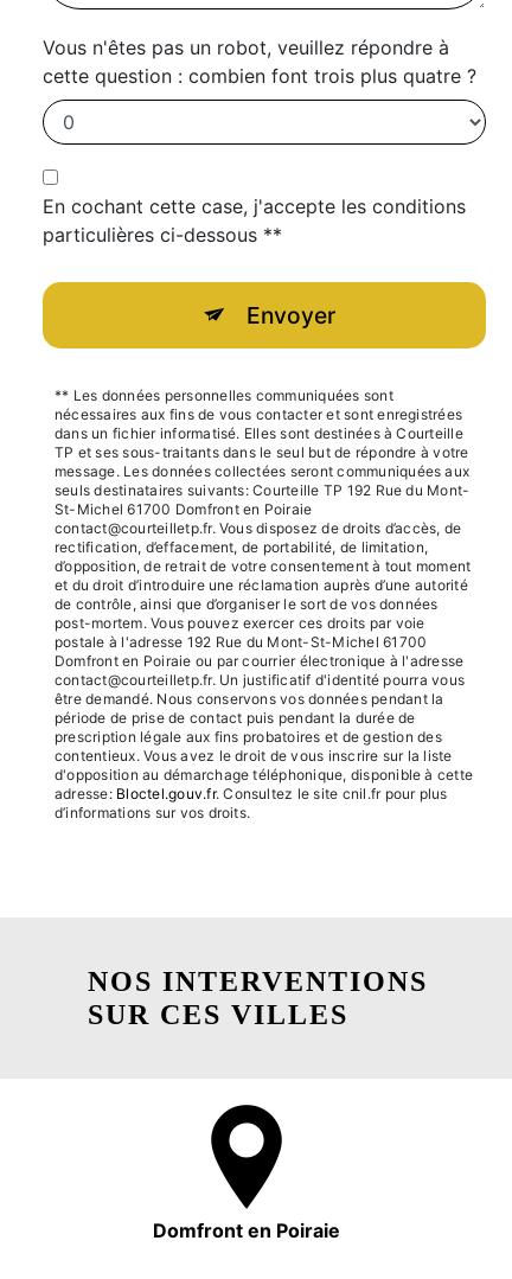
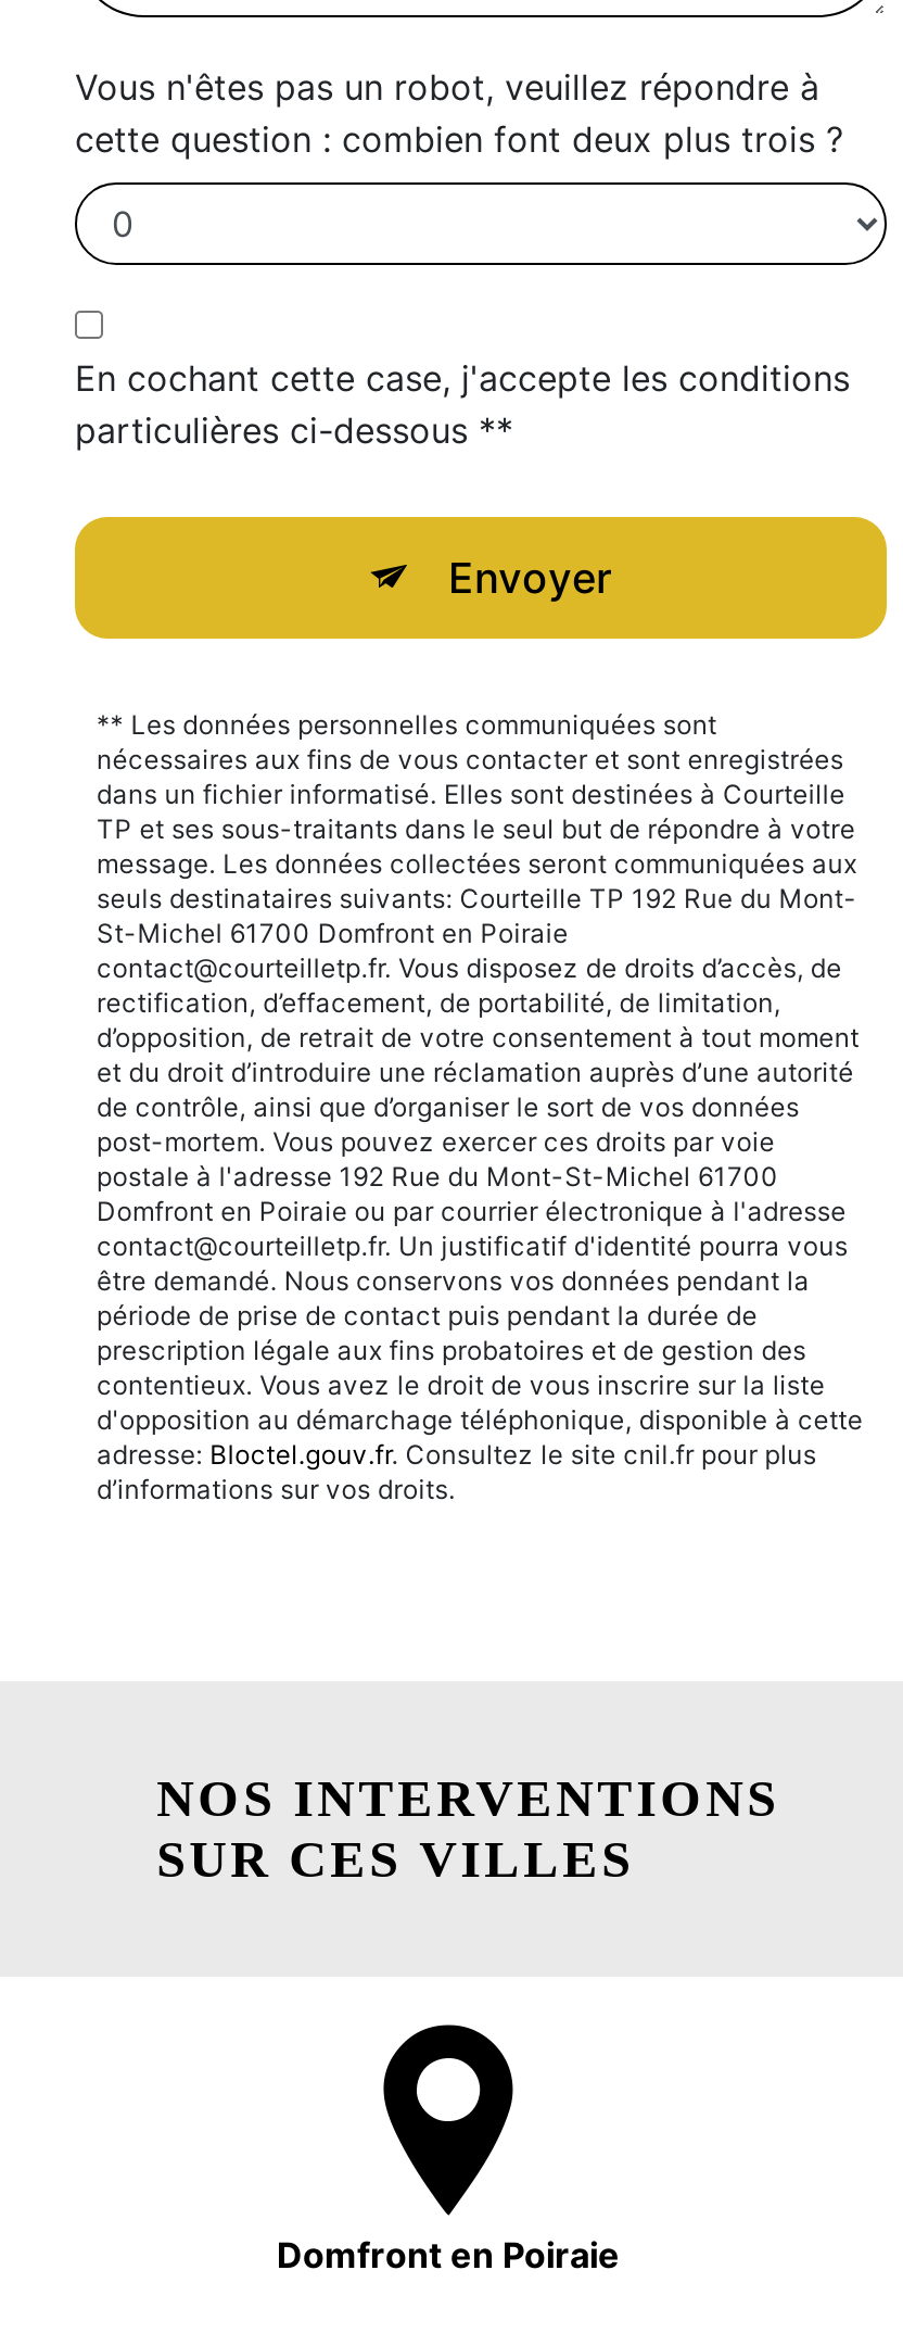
- cette question : combien font trois plus quatre ?
+ cette question : combien font deux plus trois ?
